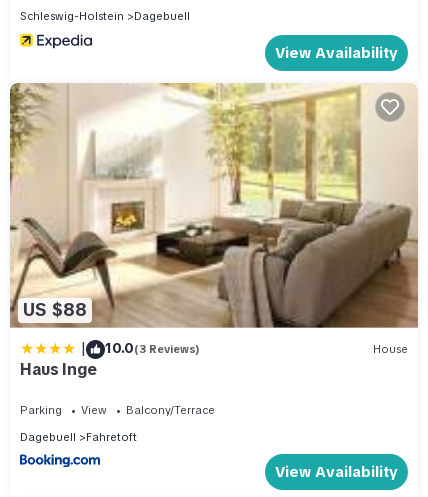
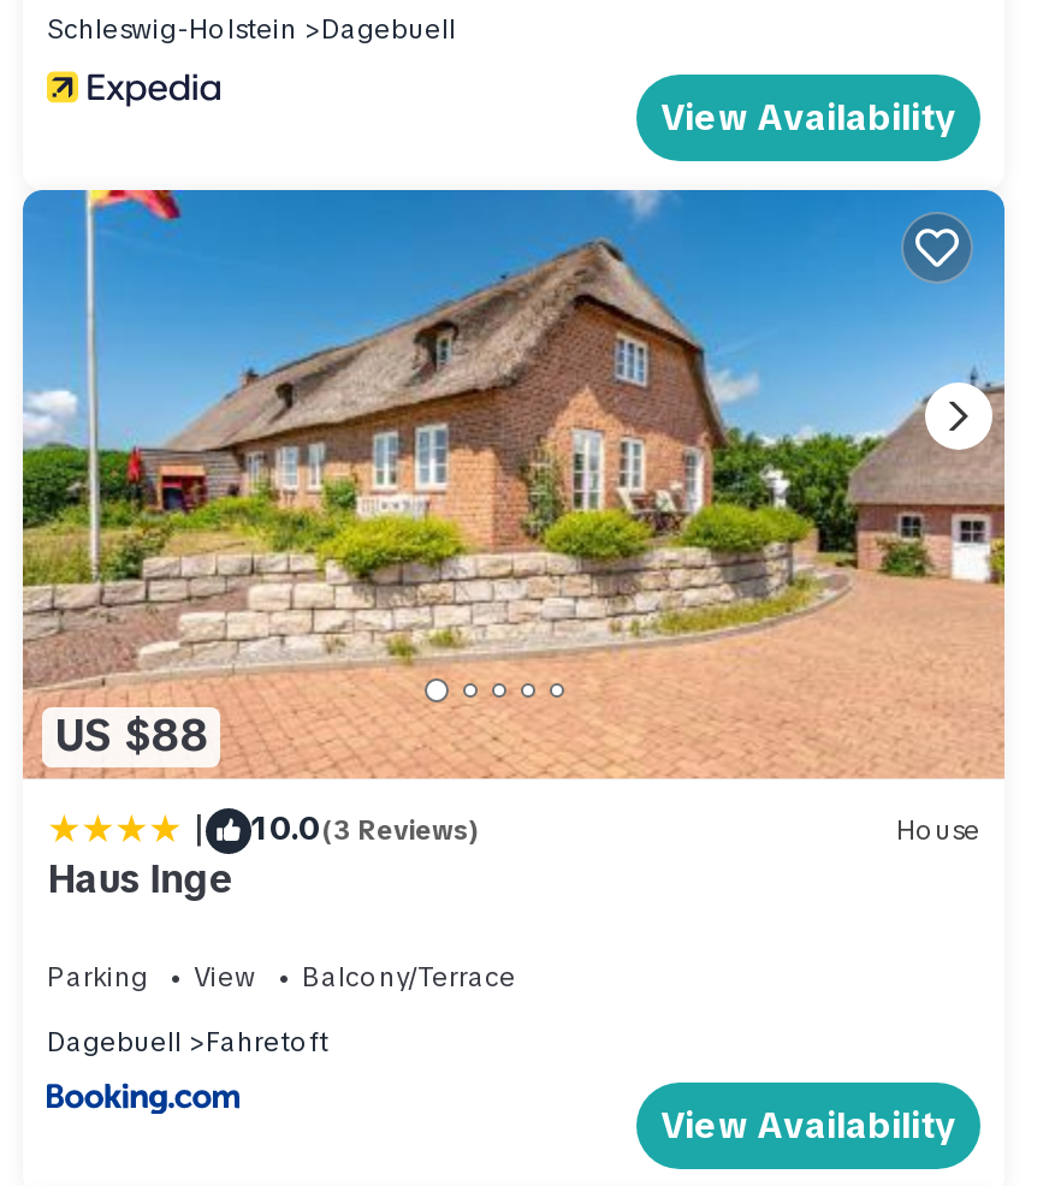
- [image]
+ [image]
